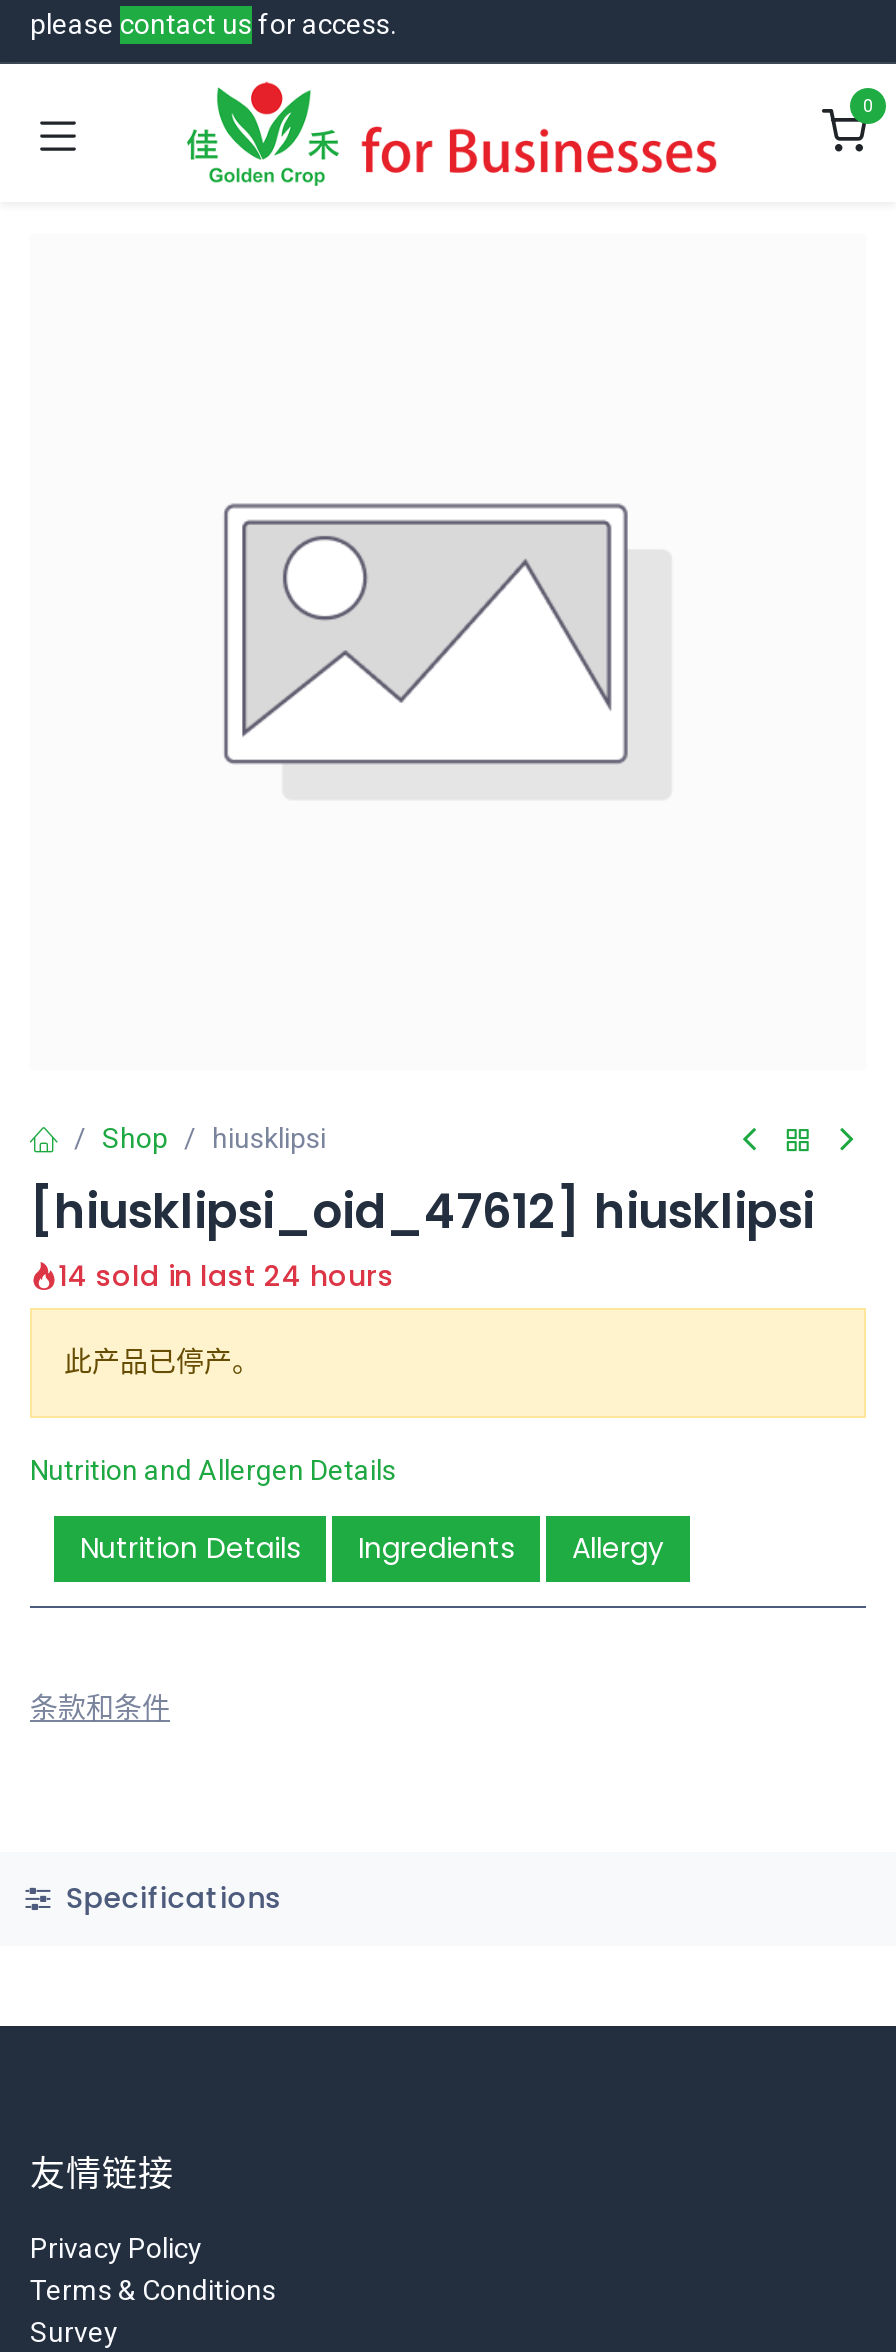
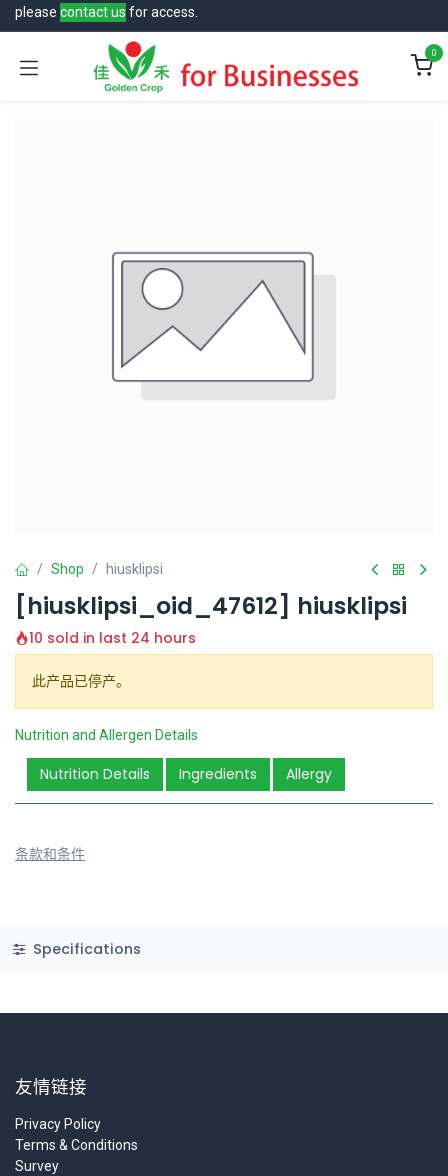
- 14 sold in last 24 hours
+ 10 sold in last 24 hours
